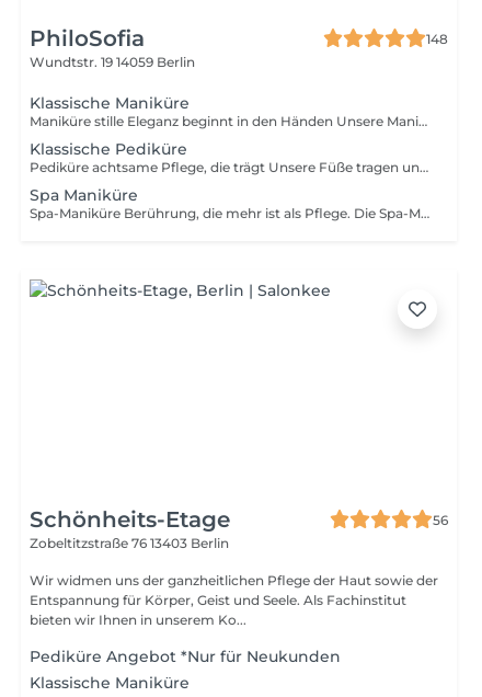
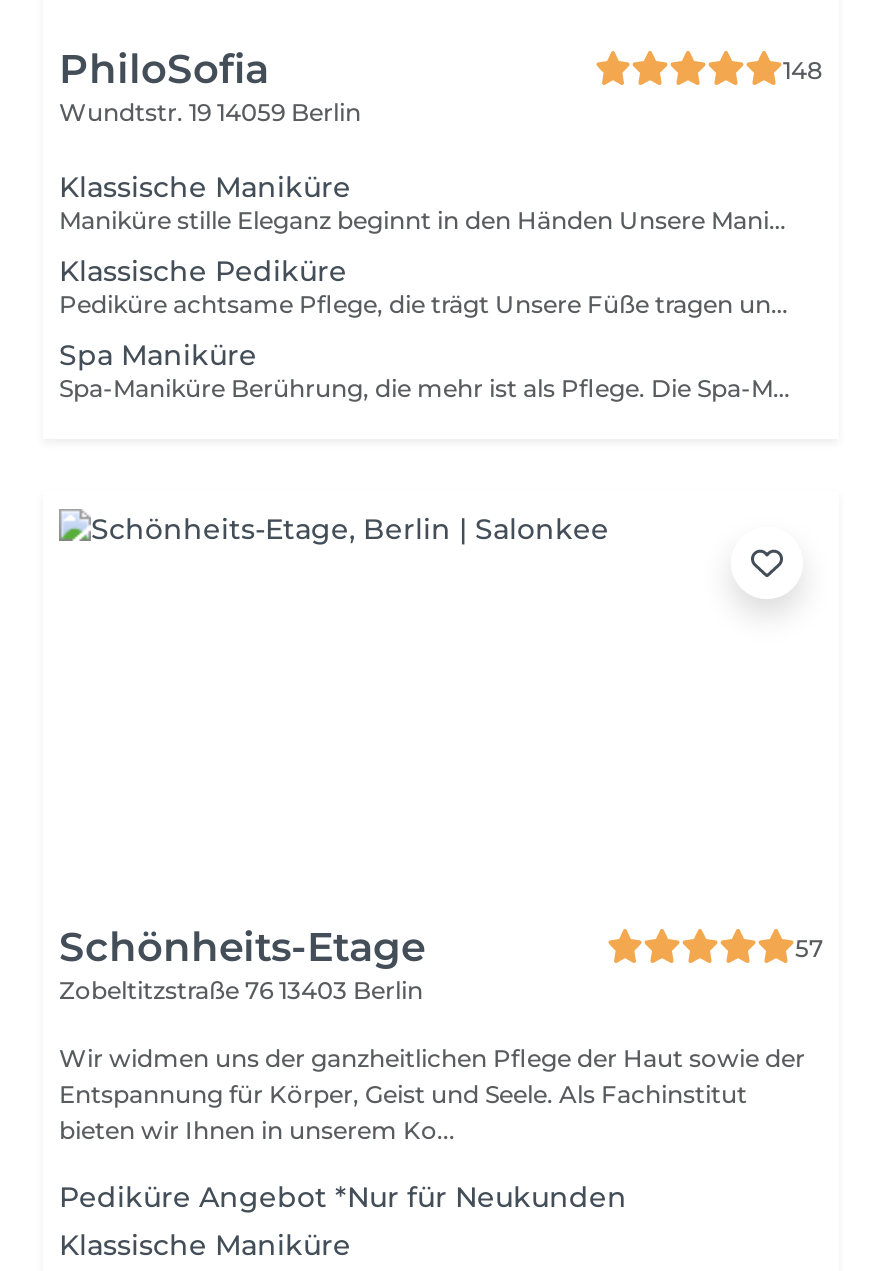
- 56
+ 57
